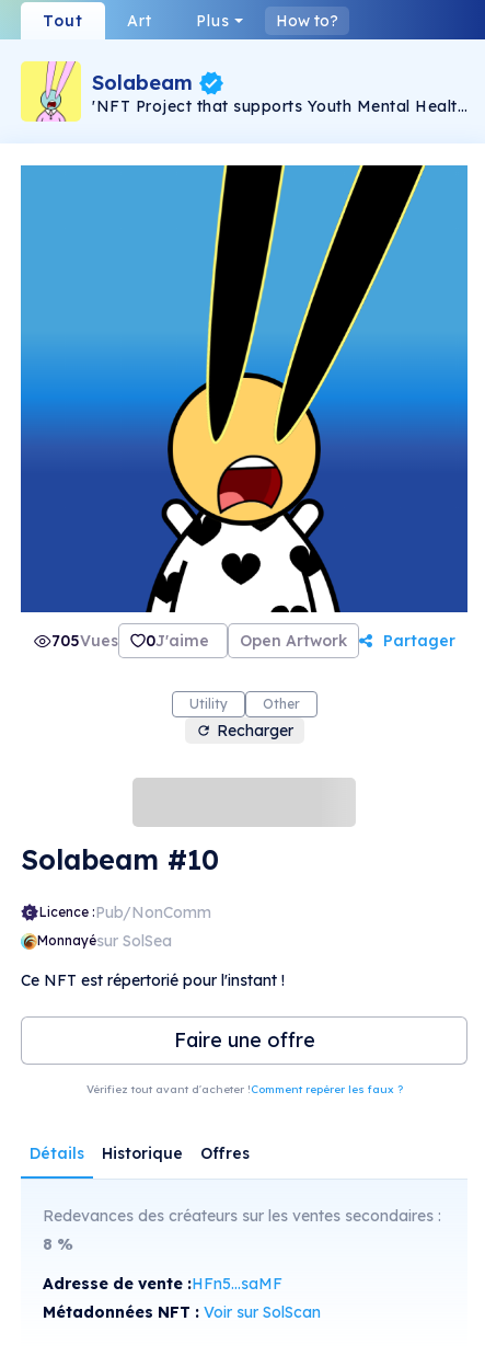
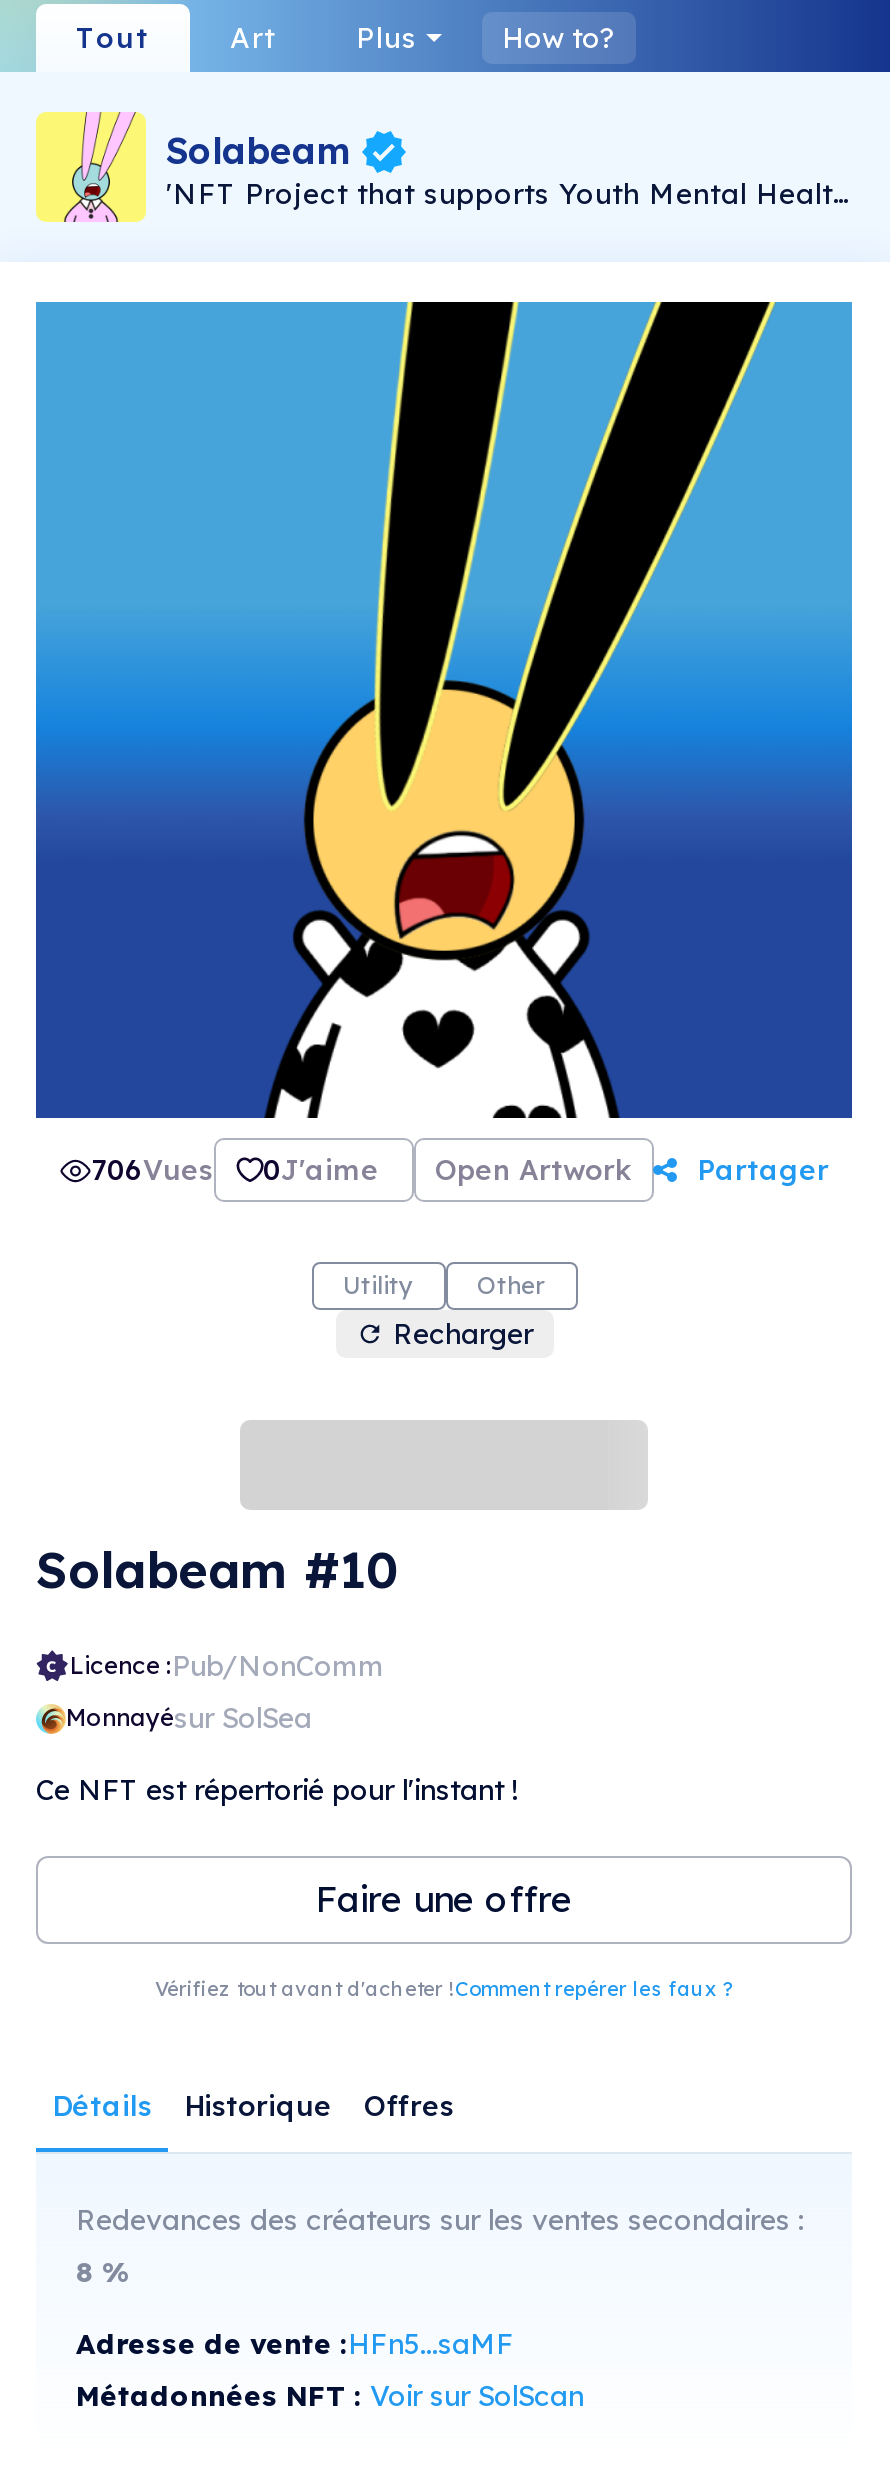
- 705Vues 0J'aime Open Artwork Partager
+ 706Vues 0J'aime Open Artwork Partager
